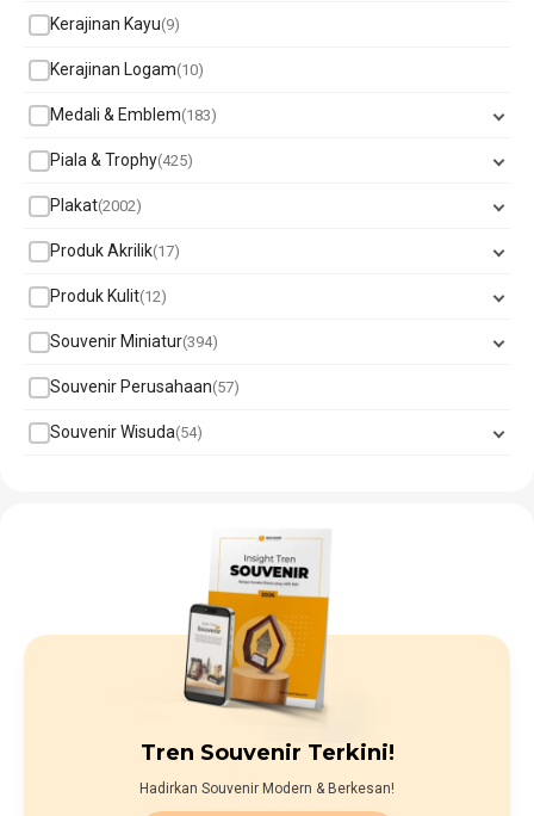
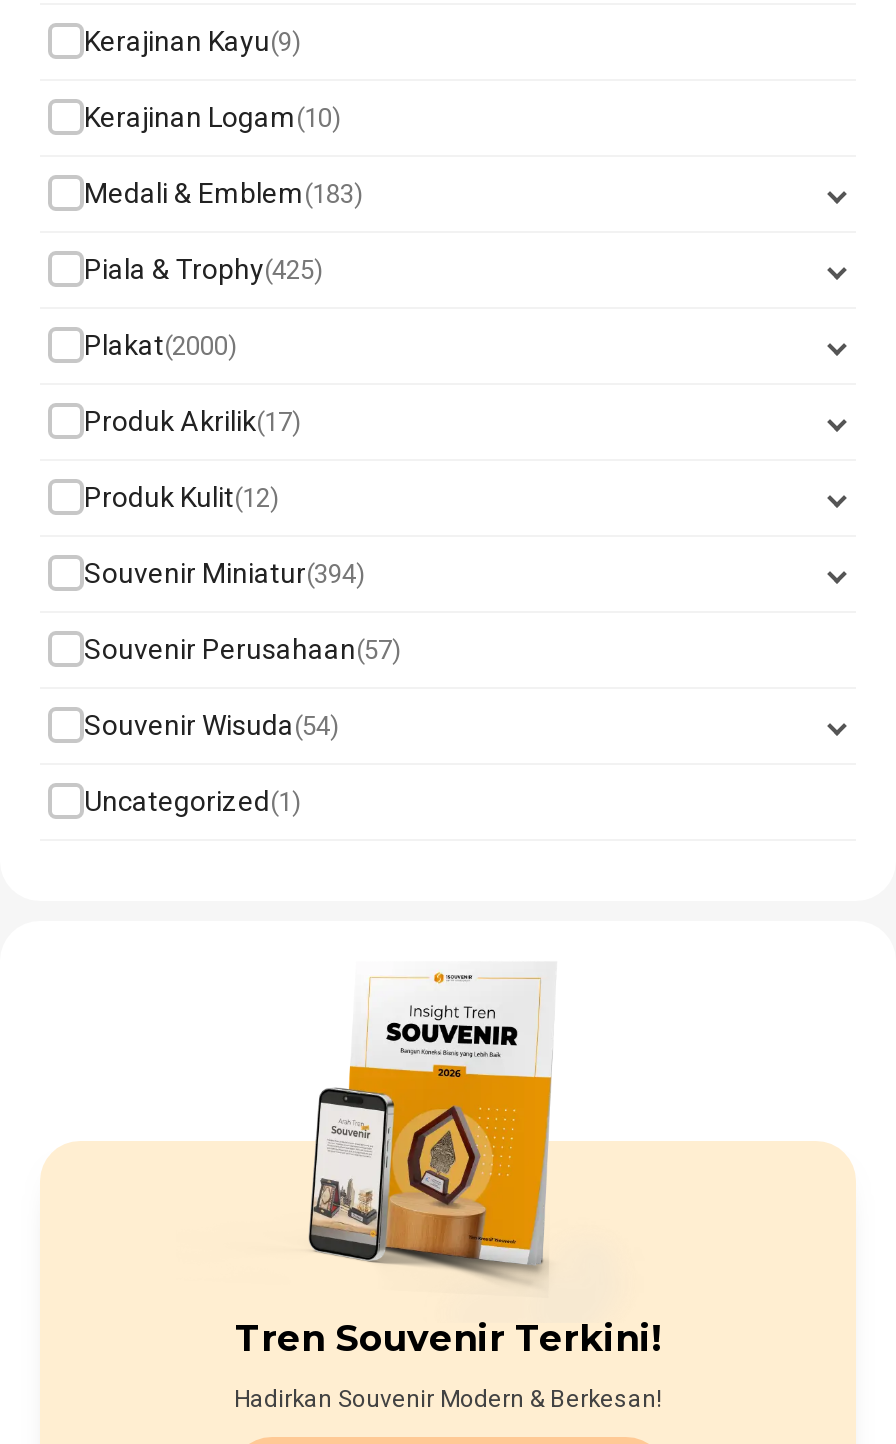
- Plakat 2002
+ Plakat 2000

+ Uncategorized 1
